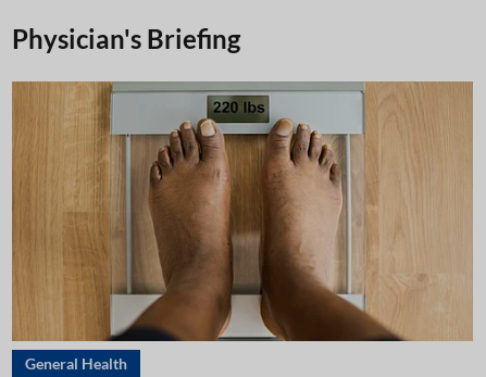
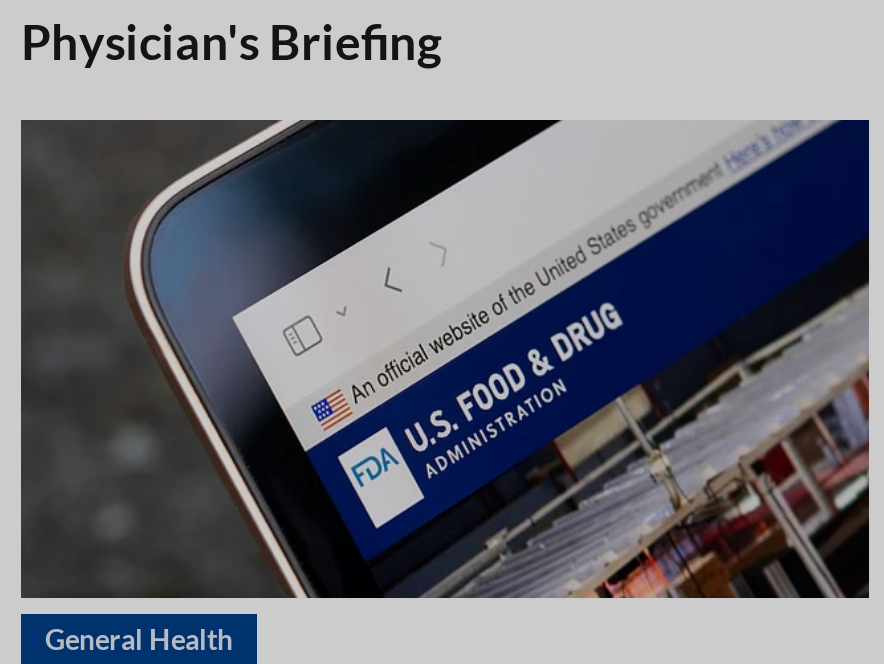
- [image]
+ [image]
